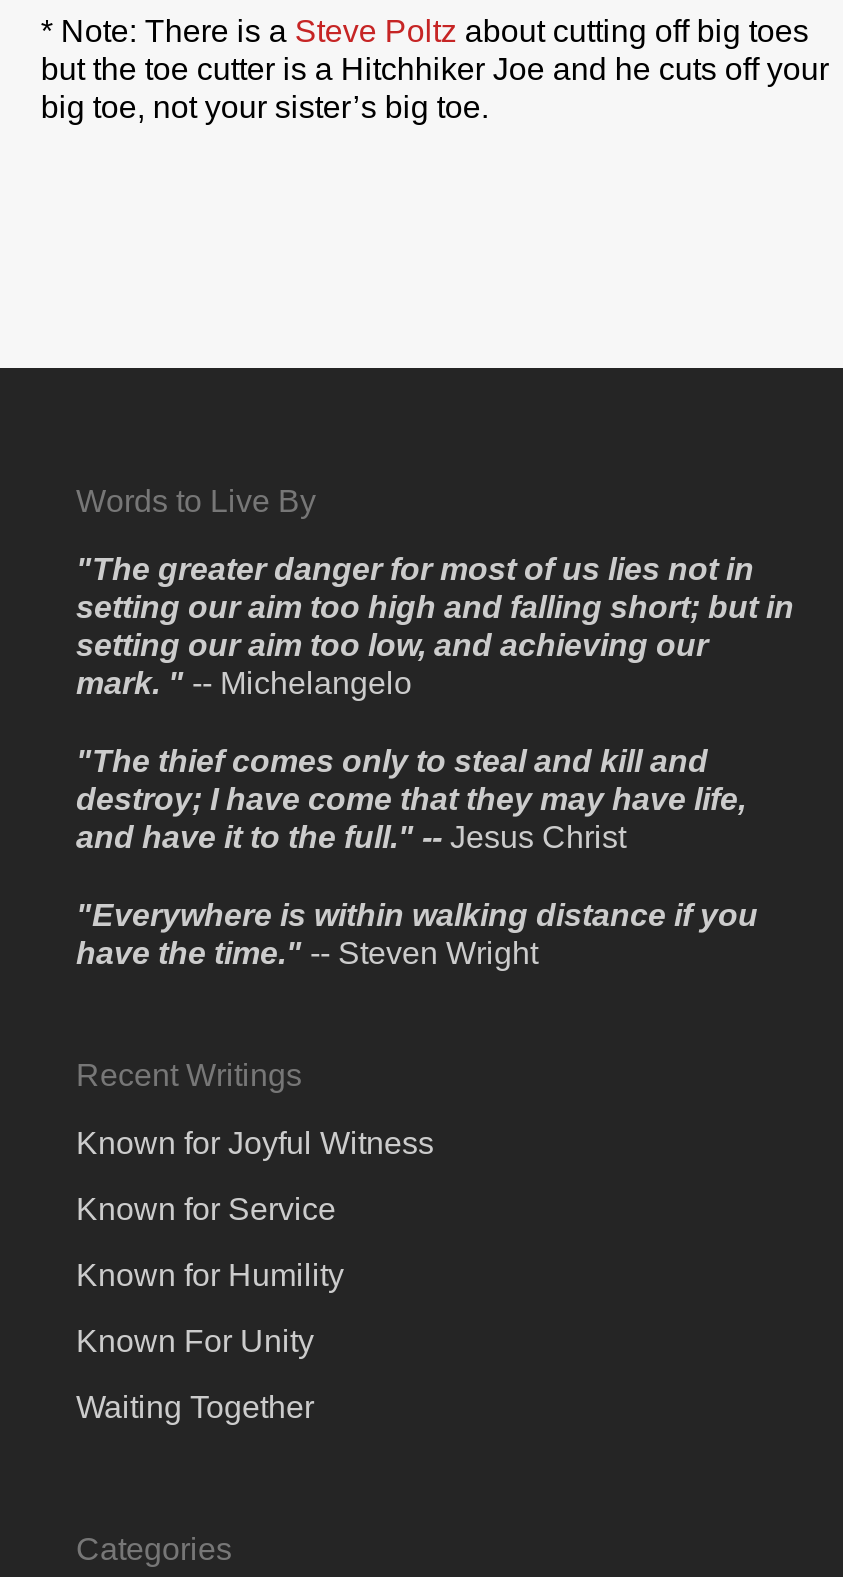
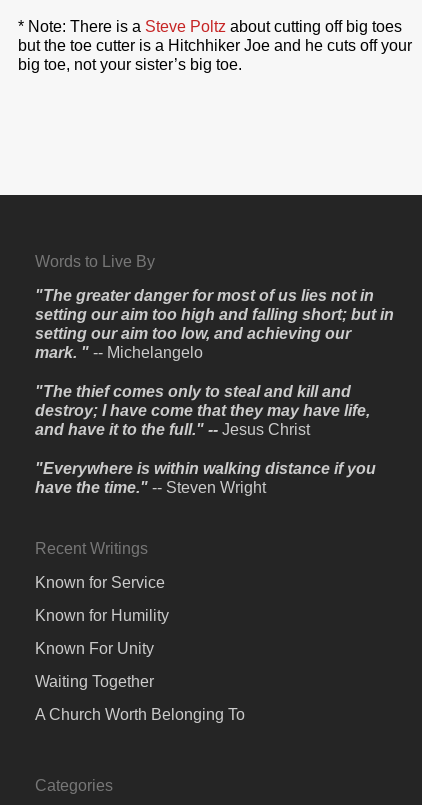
- Known for Joyful Witness

moved up: Known for Service | Known for Humility | Known For Unity | Waiting Together

+ A Church Worth Belonging To
